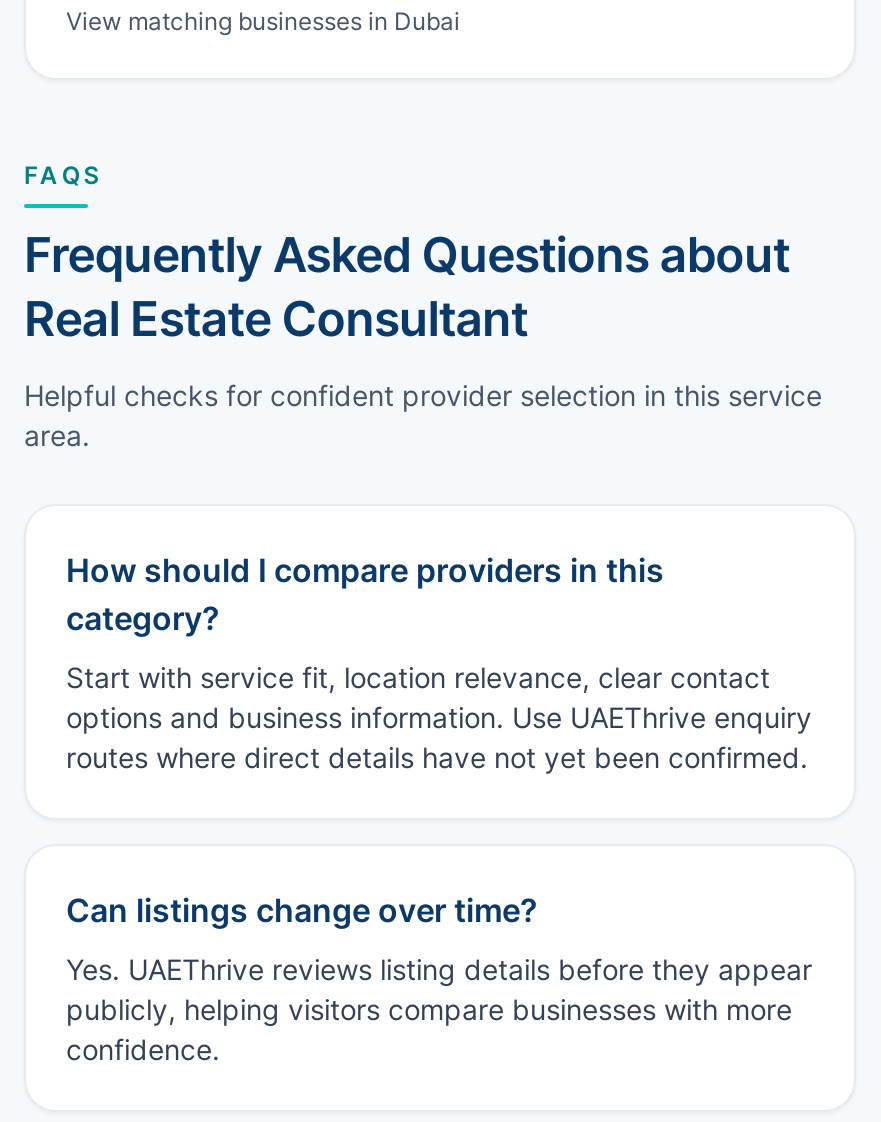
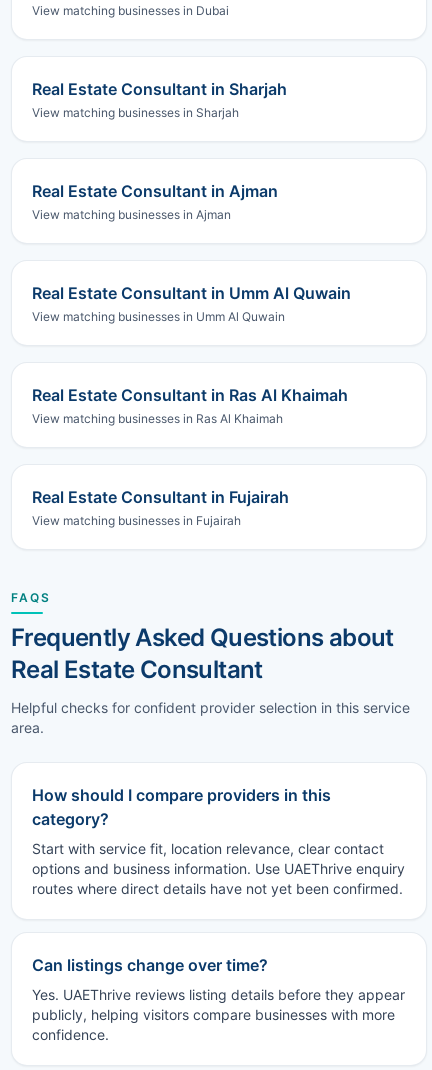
+ Real Estate Consultant in Sharjah
+ View matching businesses in Sharjah

+ Real Estate Consultant in Ajman
+ View matching businesses in Ajman

+ Real Estate Consultant in Umm Al Quwain
+ View matching businesses in Umm Al Quwain

+ Real Estate Consultant in Ras Al Khaimah
+ View matching businesses in Ras Al Khaimah

+ Real Estate Consultant in Fujairah
+ View matching businesses in Fujairah
